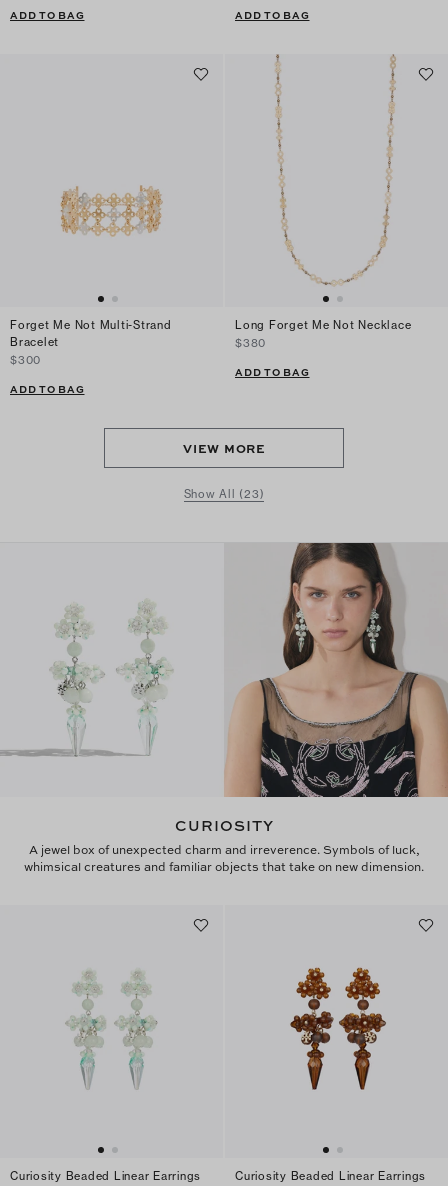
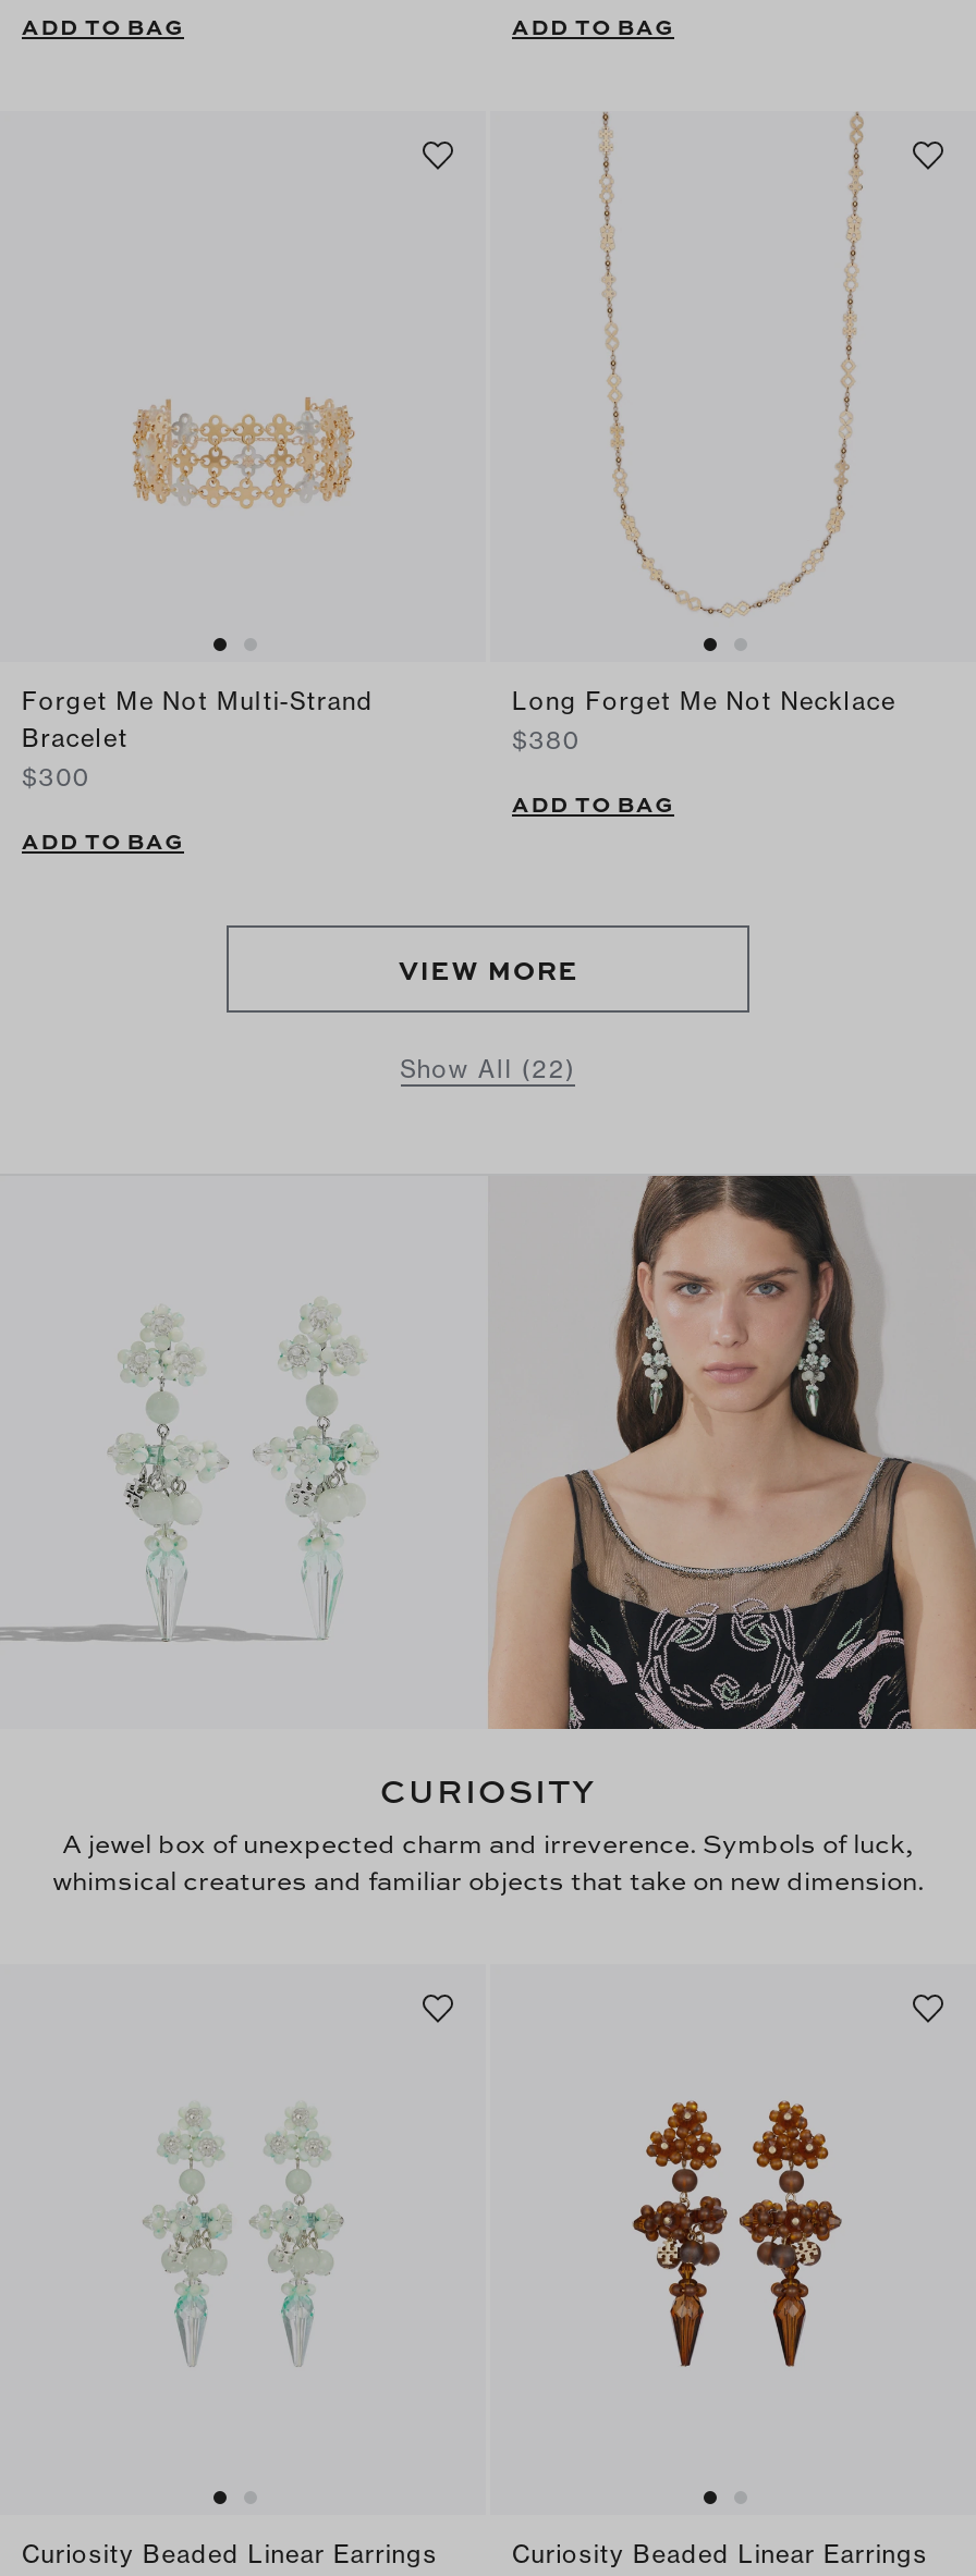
- Show All (23)
+ Show All (22)
